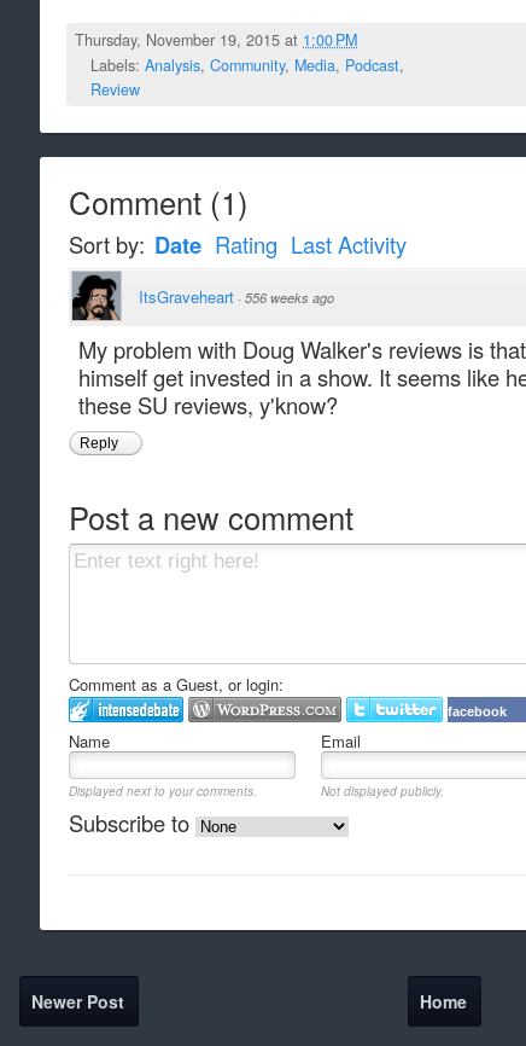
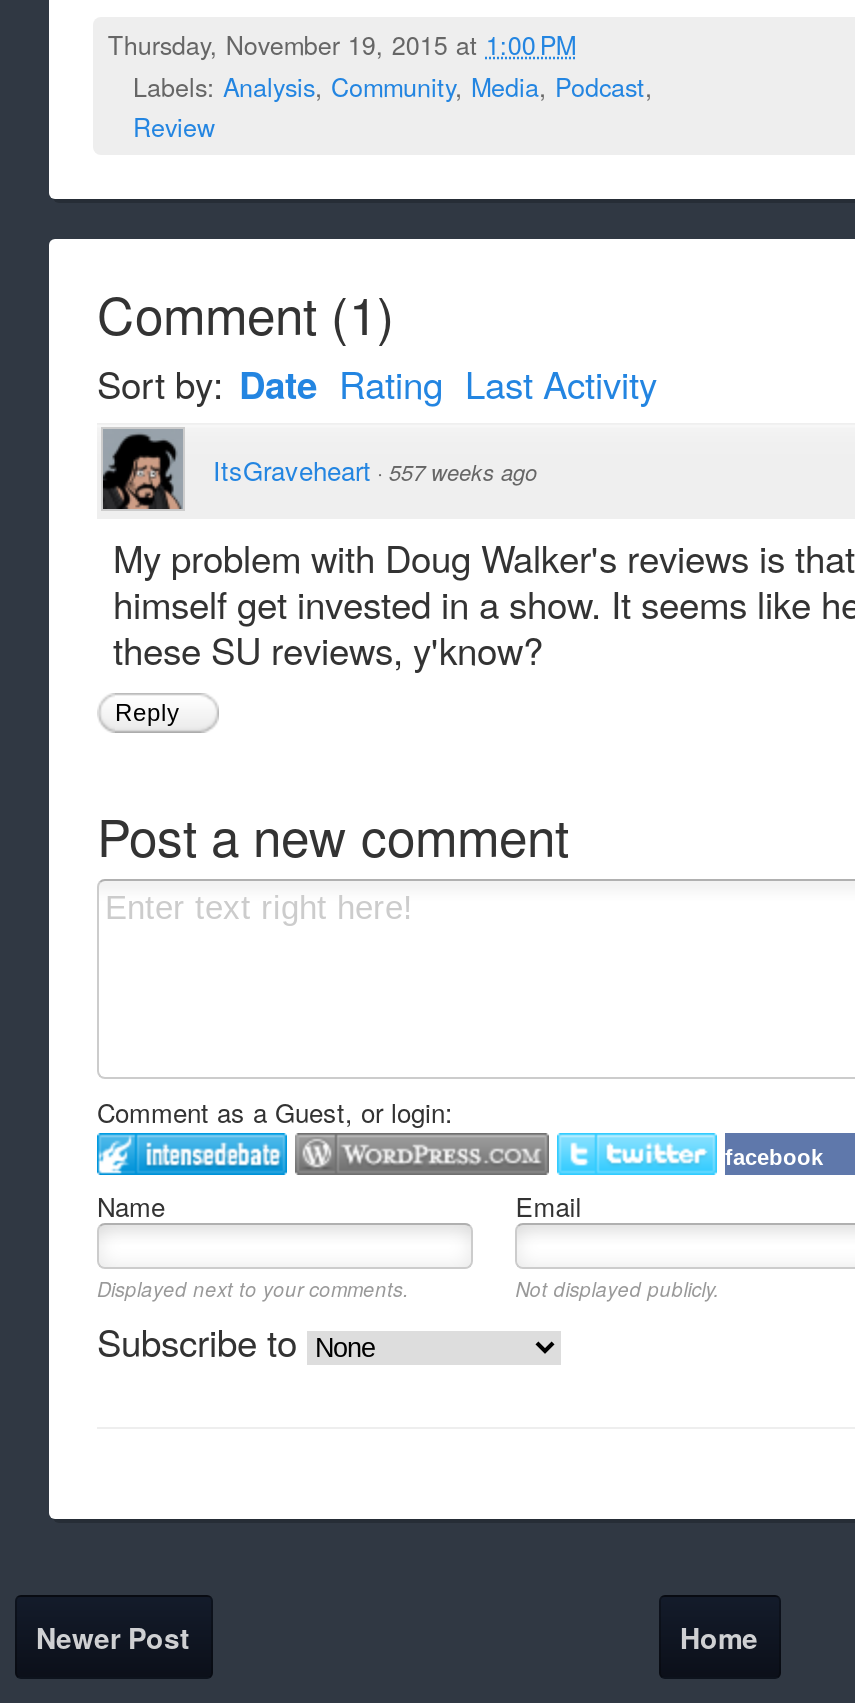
- ItsGraveheart · 556 weeks ago
+ ItsGraveheart · 557 weeks ago
